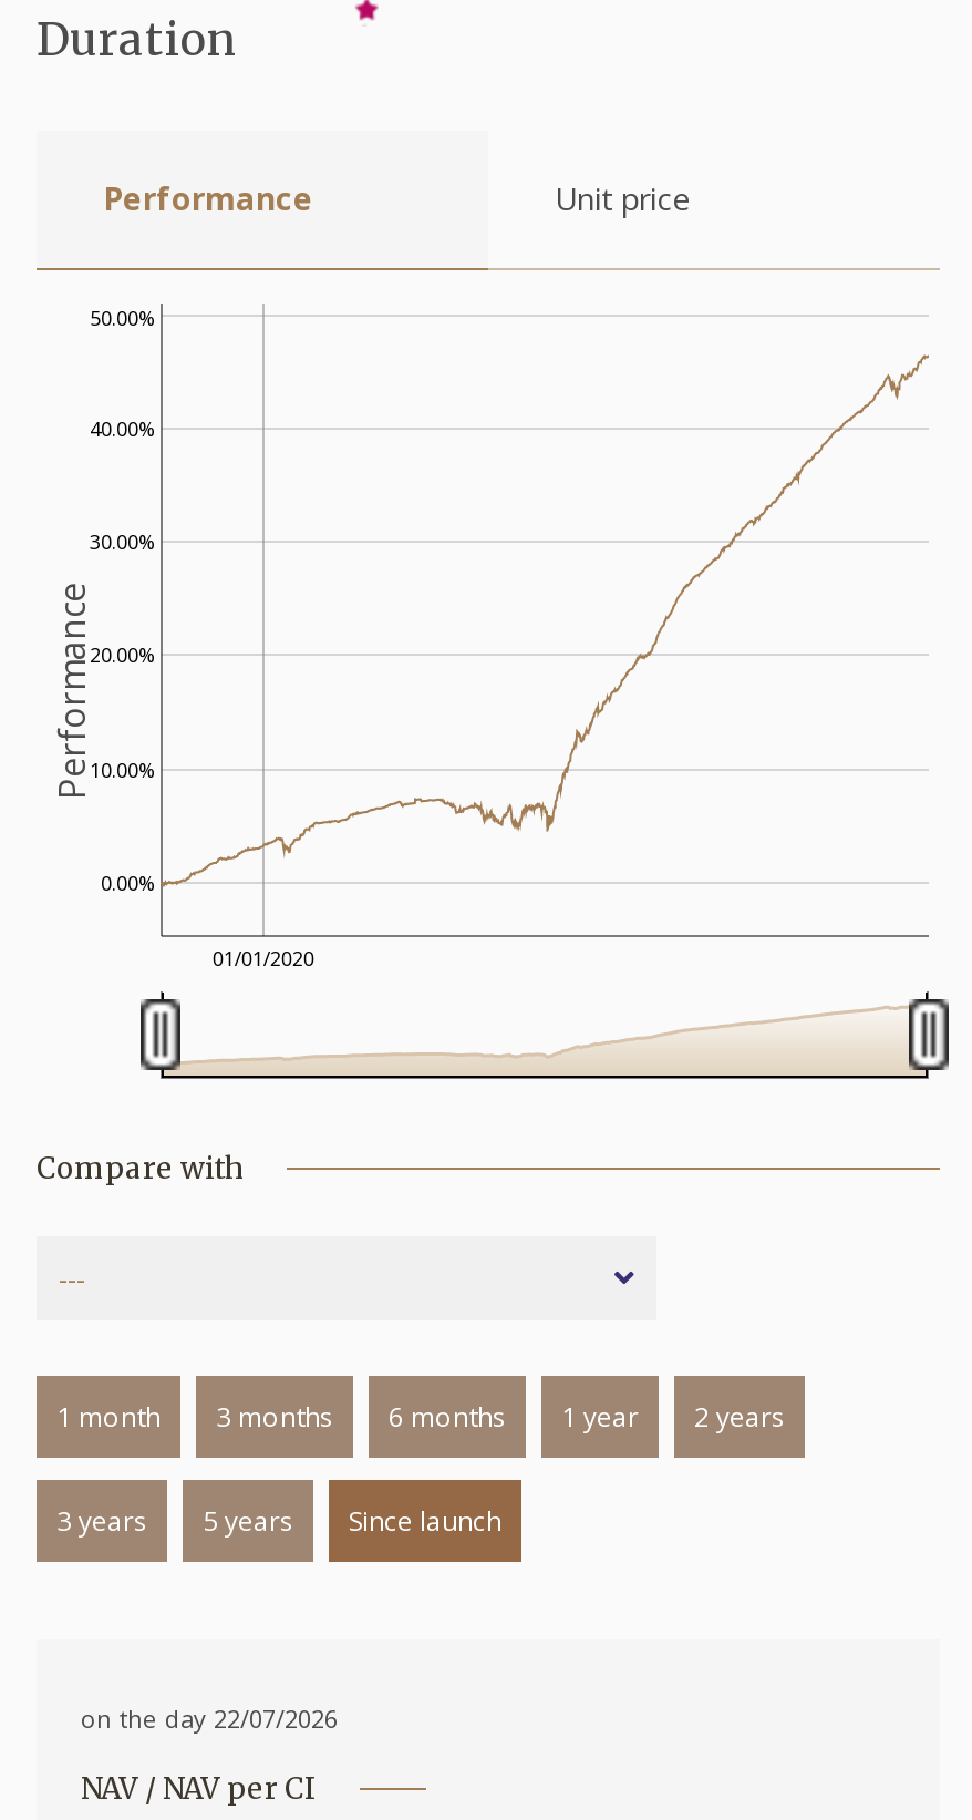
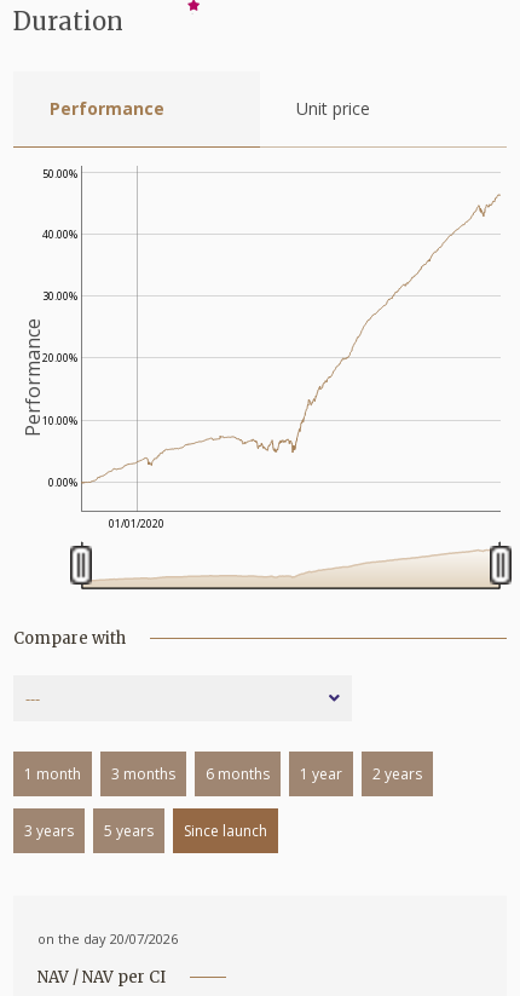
- on the day 22/07/2026
+ on the day 20/07/2026
